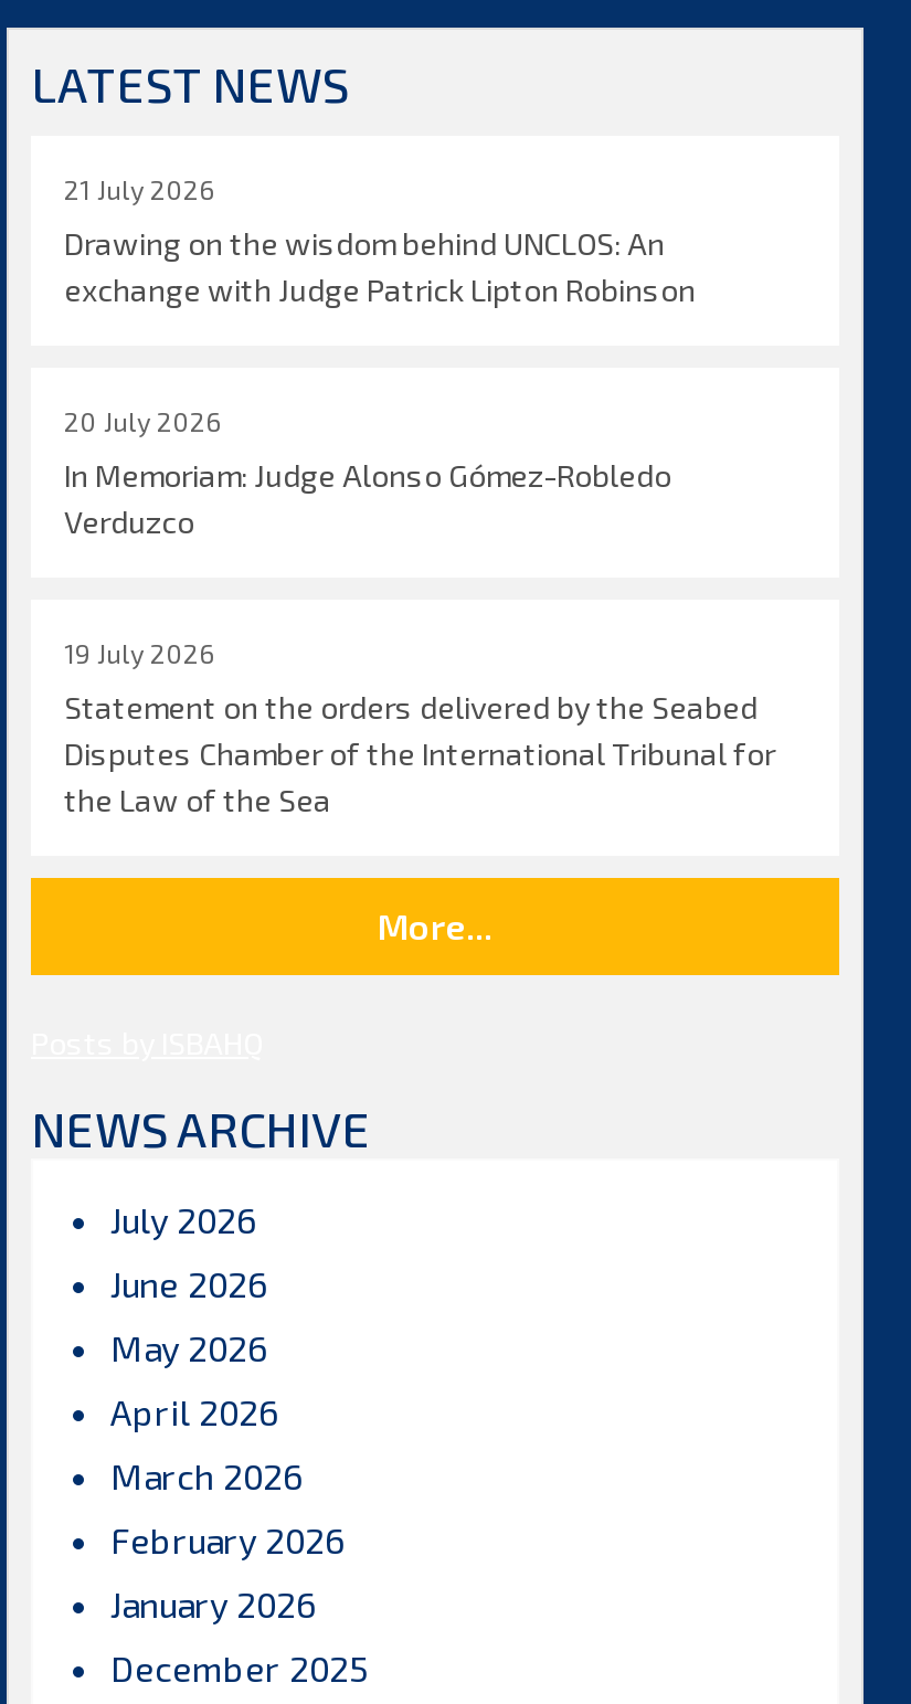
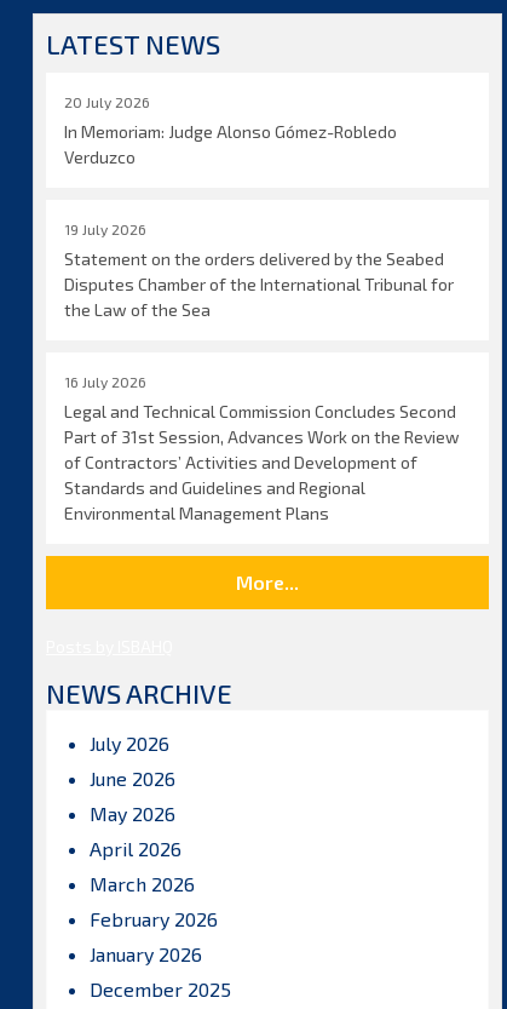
- 21 July 2026
- Drawing on the wisdom behind UNCLOS: An
- exchange with Judge Patrick Lipton Robinson

moved up: 20 July 2026 | In Memoriam: Judge Alonso Gómez-Robledo | Verduzco | 19 July 2026 | Statement on the orders delivered by the Seabed | Disputes Chamber of the International Tribunal for | the Law of the Sea

+ 16 July 2026
+ Legal and Technical Commission Concludes Second
+ Part of 31st Session, Advances Work on the Review
+ of Contractors’ Activities and Development of
+ Standards and Guidelines and Regional
+ Environmental Management Plans
